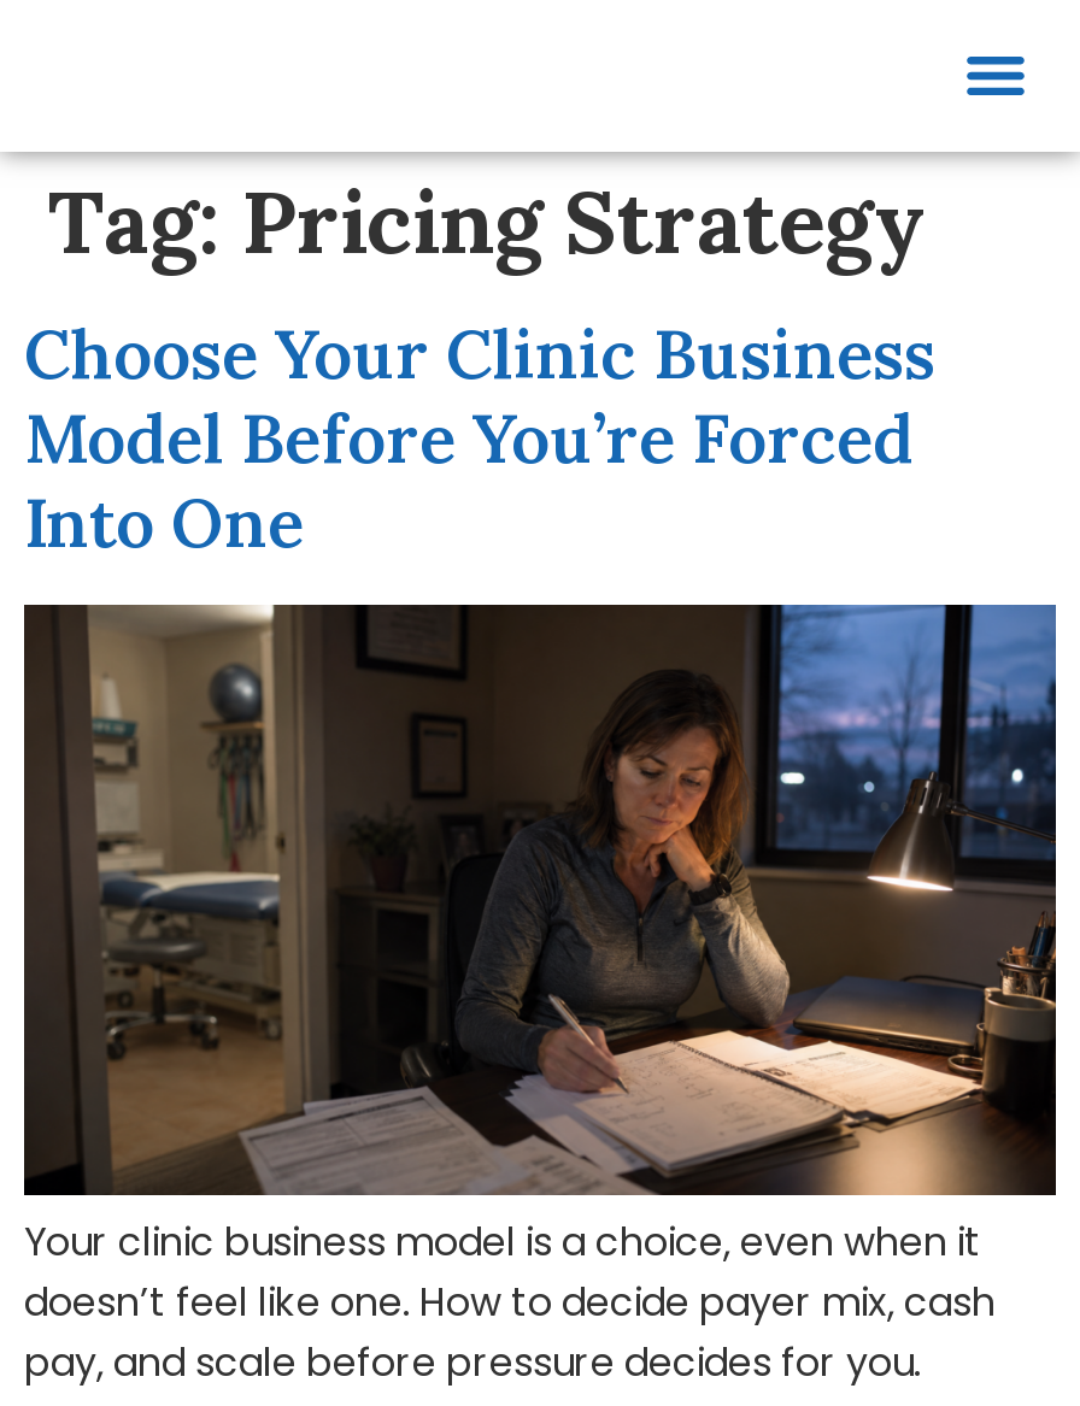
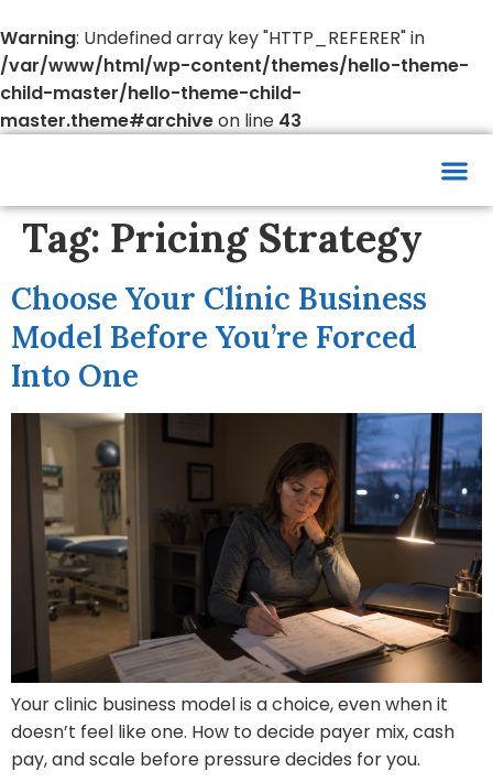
+ Warning: Undefined array key "HTTP_REFERER" in
+ /var/www/html/wp-content/themes/hello-theme-
+ child-master/hello-theme-child-
+ master.theme#archive on line 43
